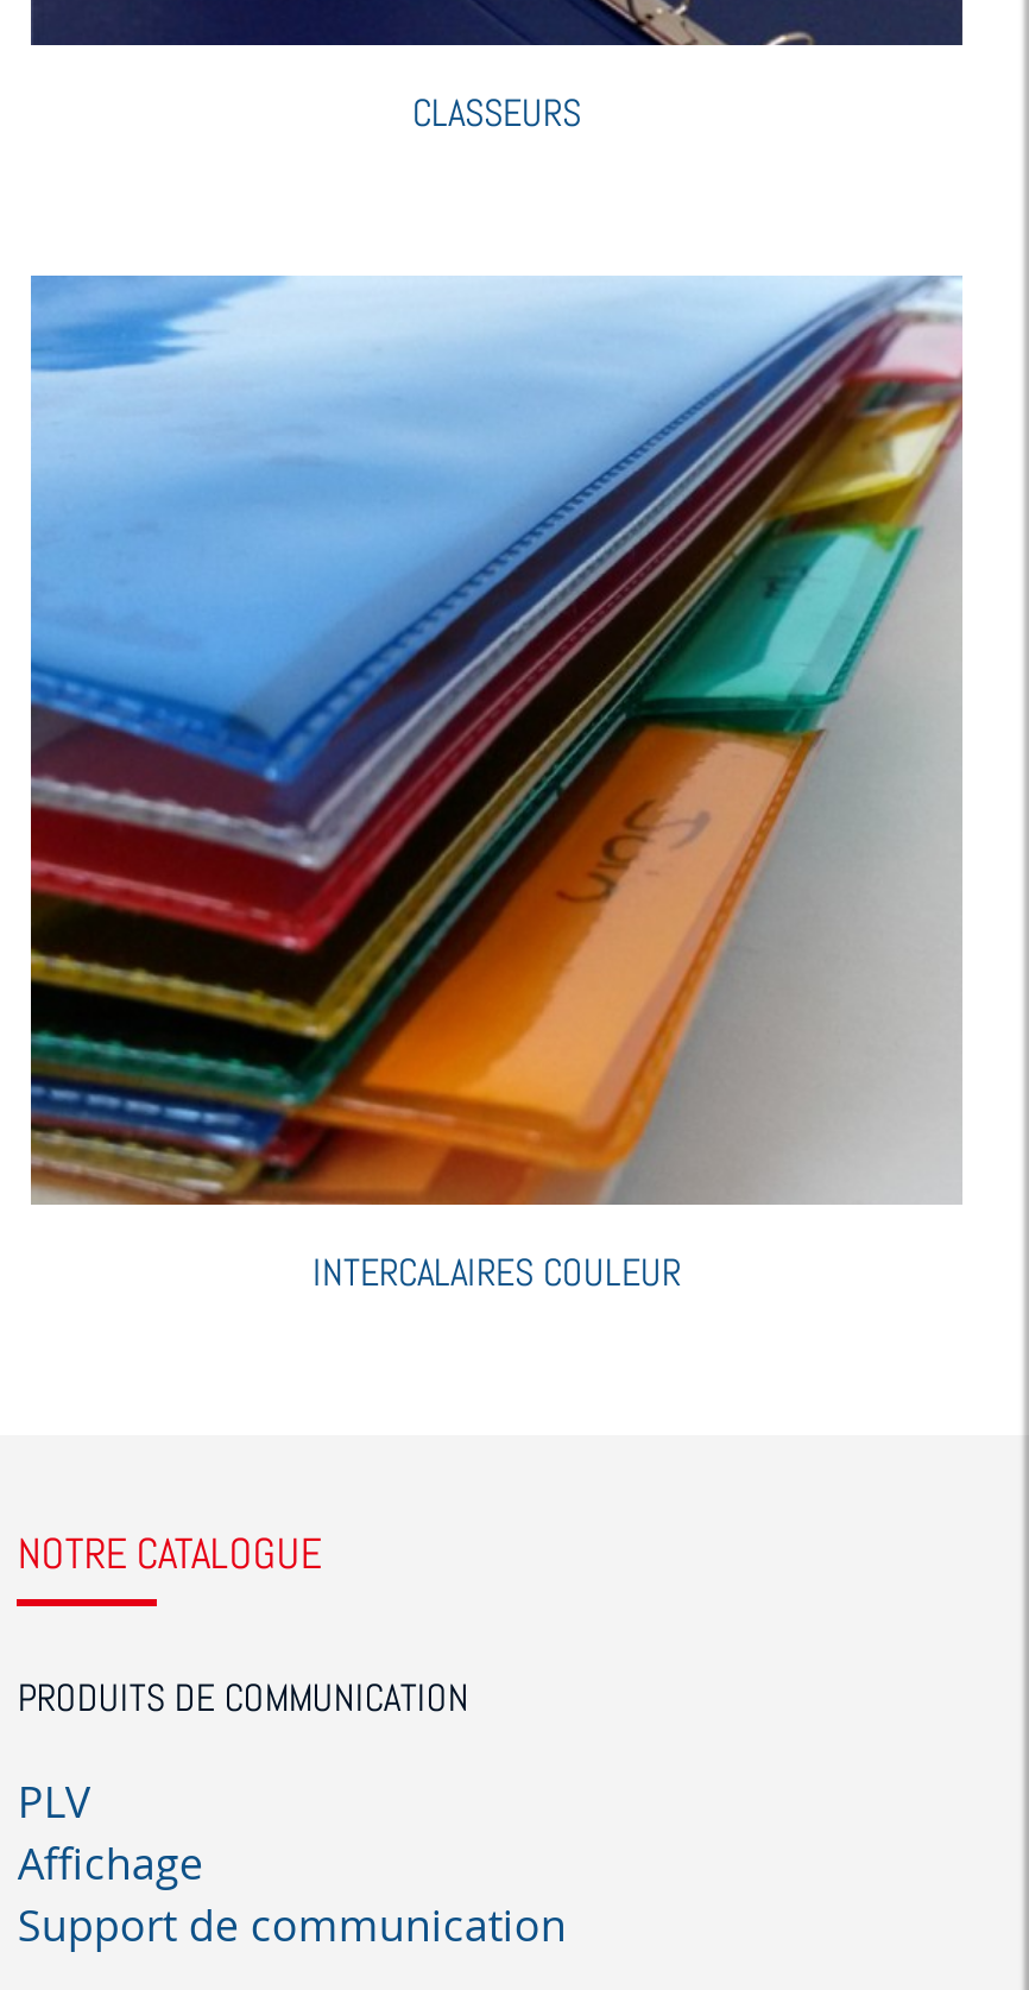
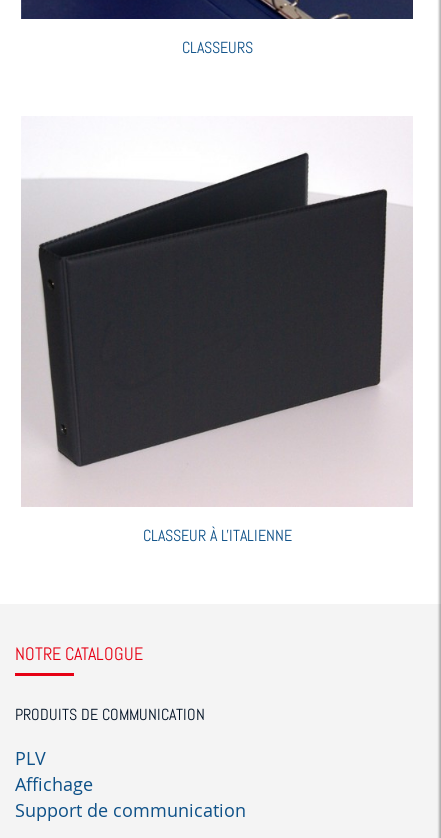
- [image]
- INTERCALAIRES COULEUR
+ [image]
+ CLASSEUR À L'ITALIENNE
